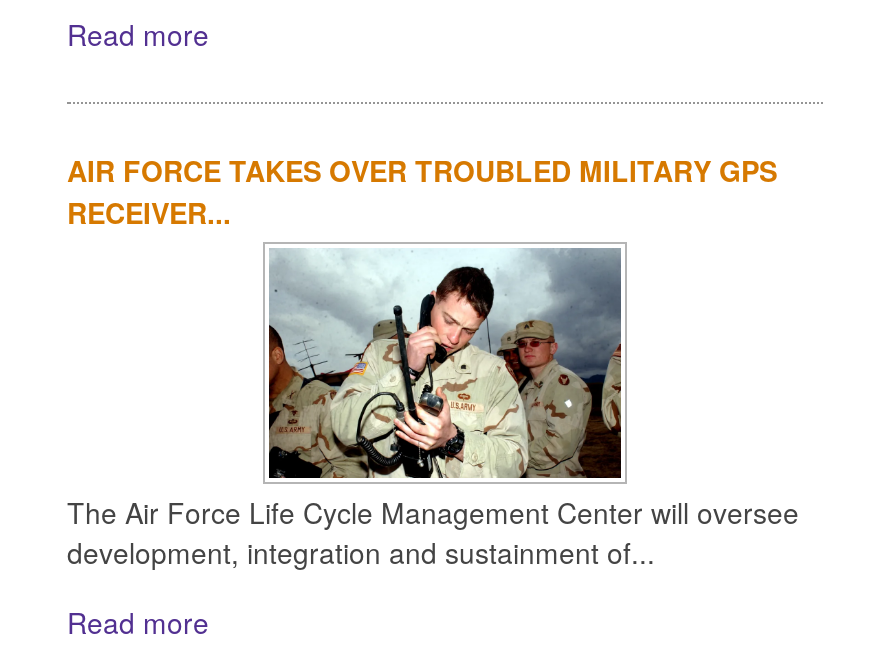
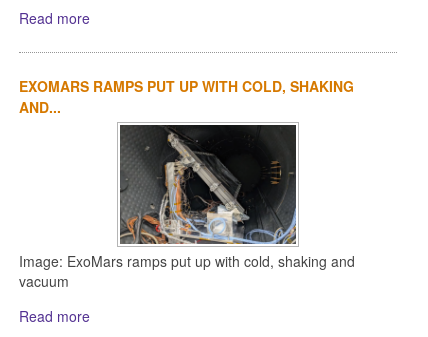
- AIR FORCE TAKES OVER TROUBLED MILITARY GPS
- RECEIVER...
+ EXOMARS RAMPS PUT UP WITH COLD, SHAKING
+ AND...

- [image]
- The Air Force Life Cycle Management Center will oversee
- development, integration and sustainment of...
+ [image]
+ Image: ExoMars ramps put up with cold, shaking and
+ vacuum
